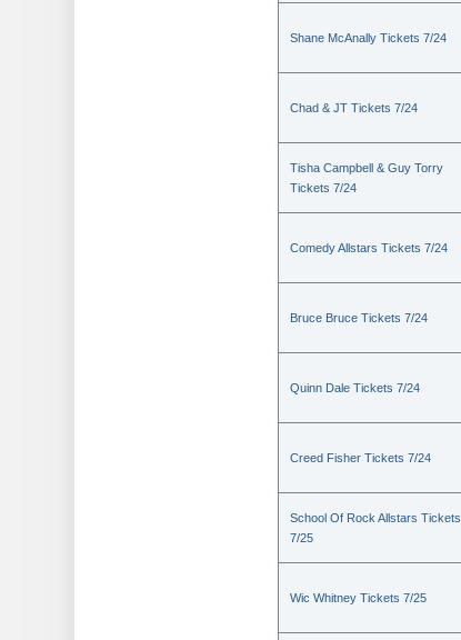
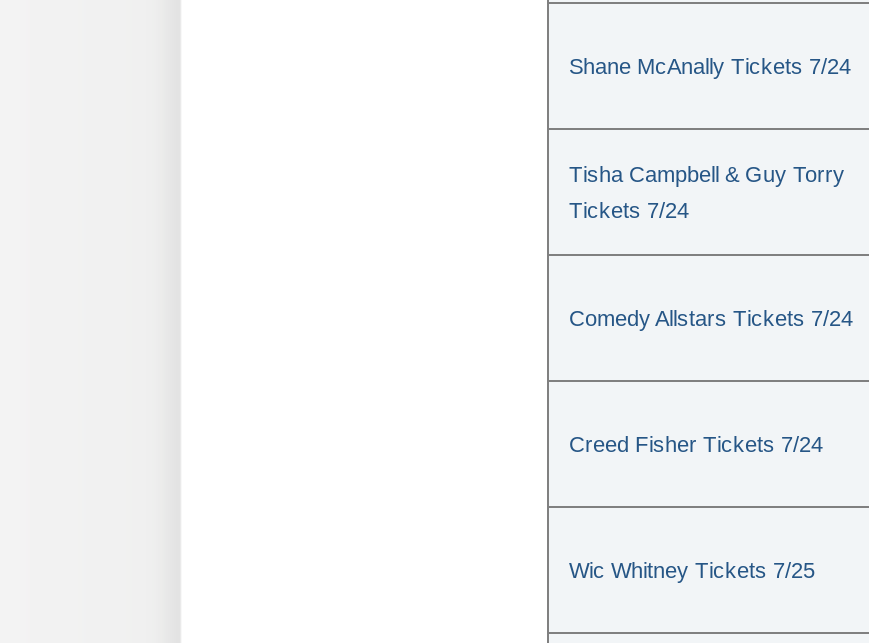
- Chad & JT Tickets 7/24

- Bruce Bruce Tickets 7/24

- Quinn Dale Tickets 7/24

- School Of Rock Allstars Tickets
- 7/25
